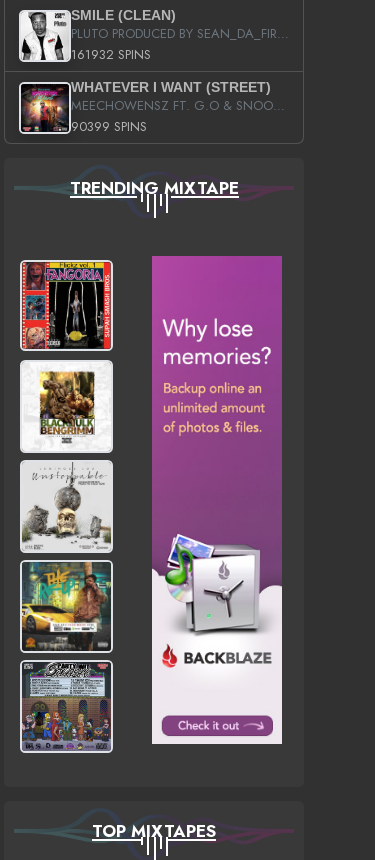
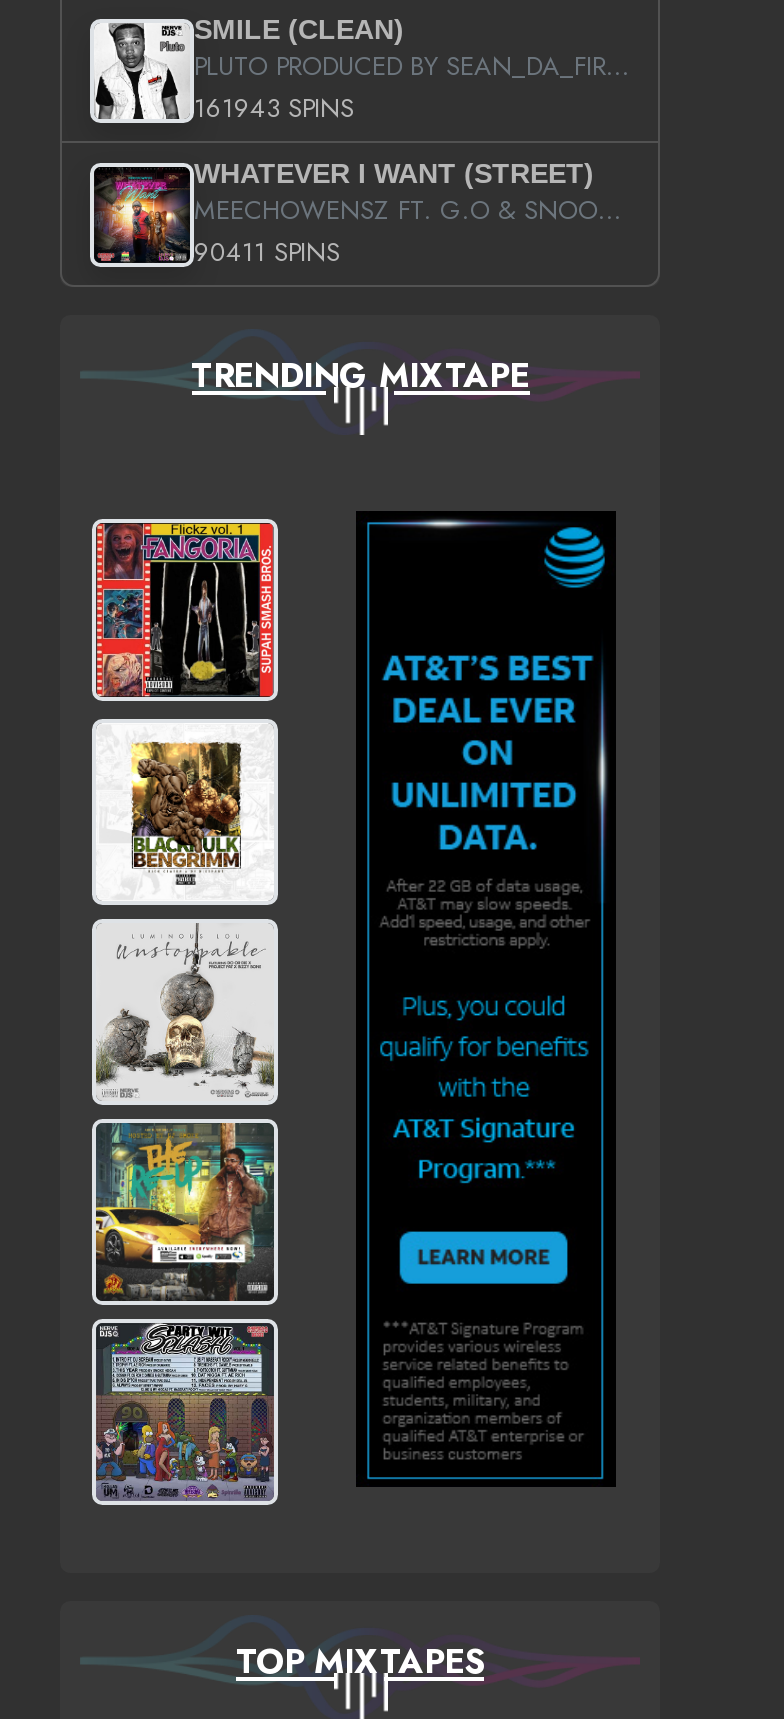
- 161932 SPINS
+ 161943 SPINS

- 90399 SPINS
+ 90411 SPINS

- [image]
+ [image]
